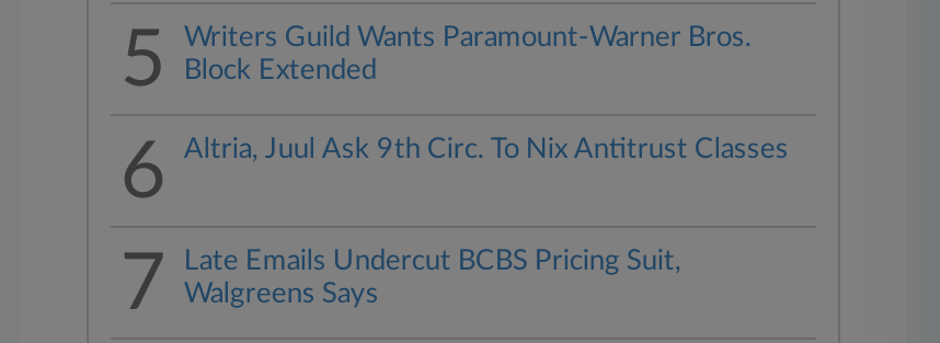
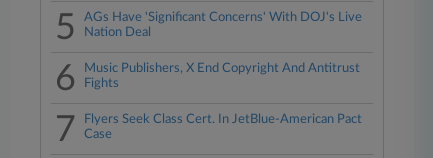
- Writers Guild Wants Paramount-Warner Bros.
- Block Extended
+ AGs Have 'Significant Concerns' With DOJ's Live
+ Nation Deal

- Altria, Juul Ask 9th Circ. To Nix Antitrust Classes
+ Music Publishers, X End Copyright And Antitrust
+ Fights

- Late Emails Undercut BCBS Pricing Suit,
- Walgreens Says
+ Flyers Seek Class Cert. In JetBlue-American Pact
+ Case
